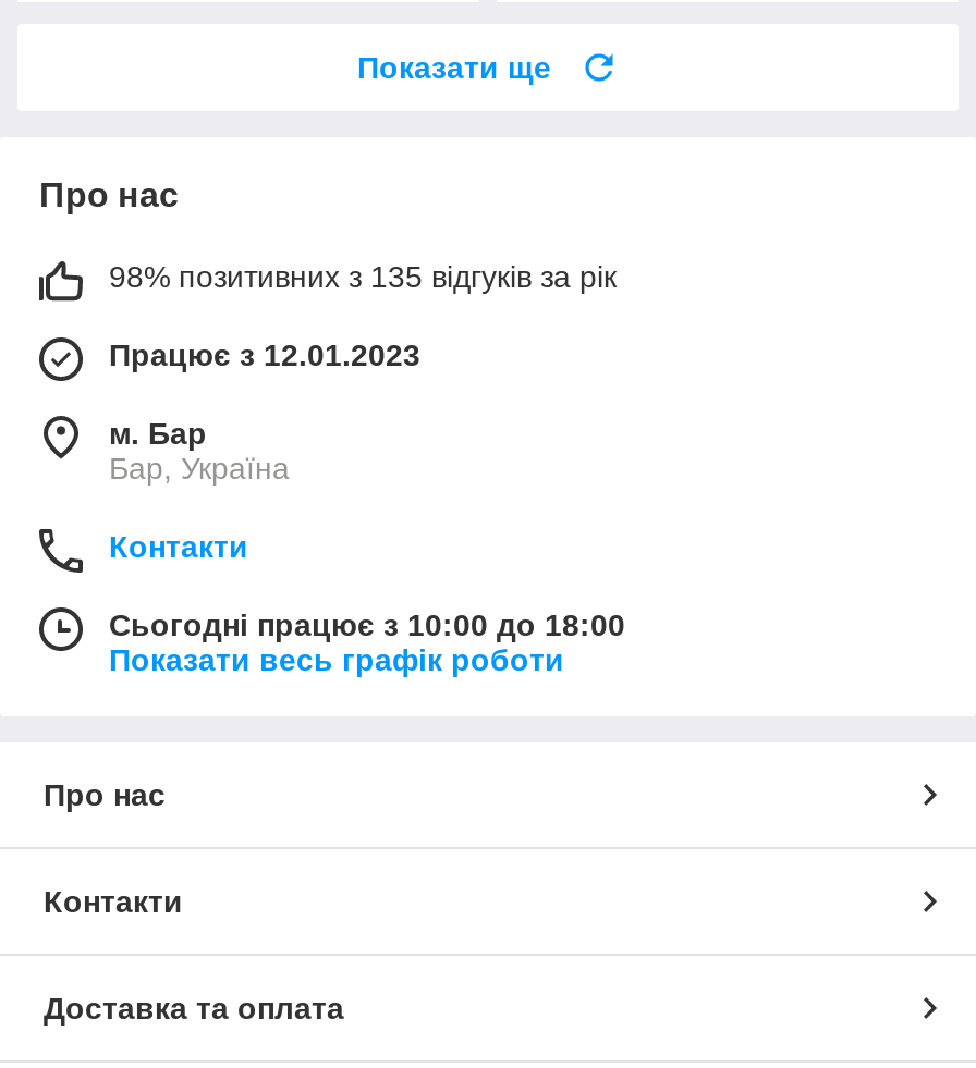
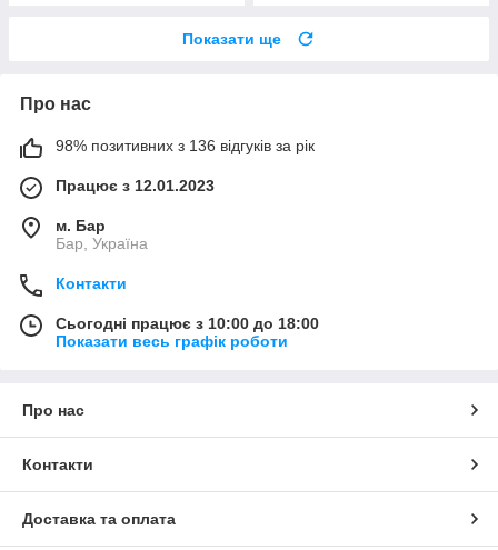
- 98% позитивних з 135 відгуків за рік
+ 98% позитивних з 136 відгуків за рік
